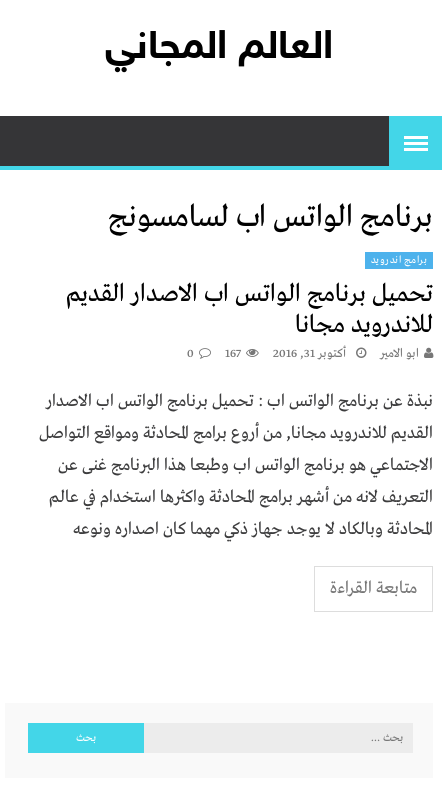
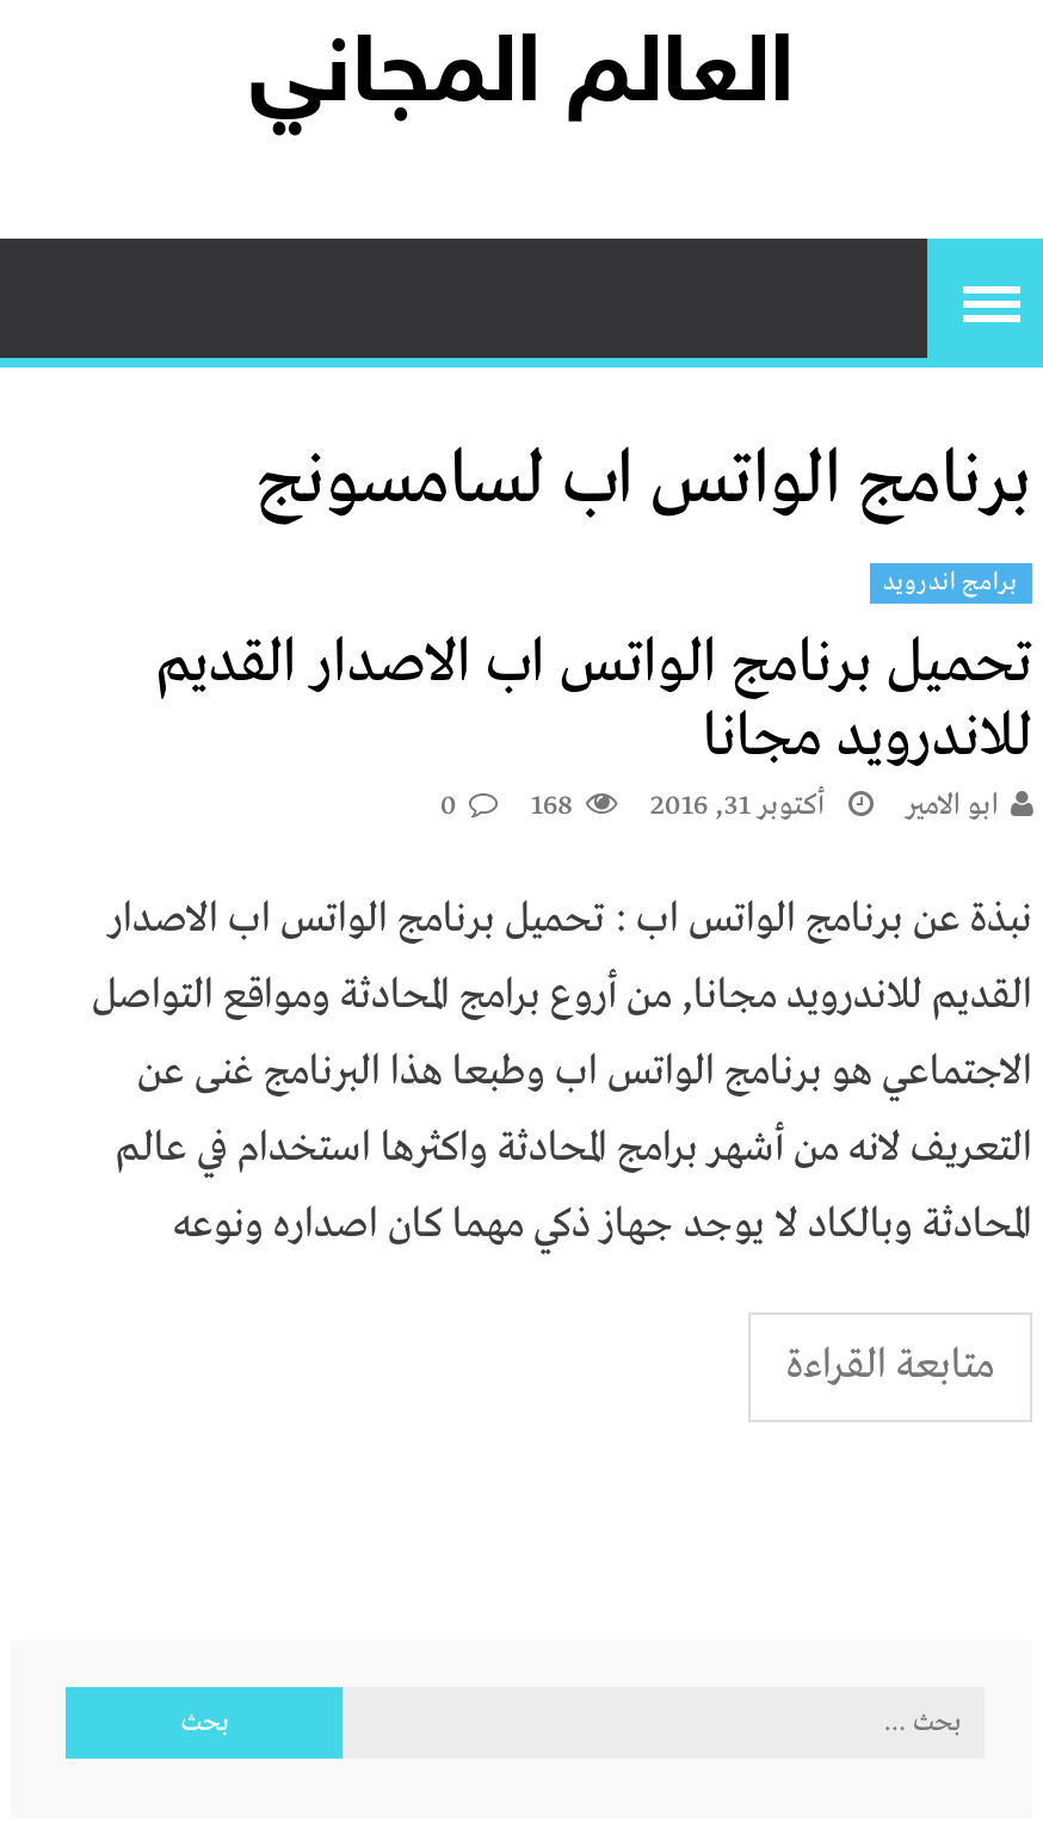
- 0 167
+ 0 168
